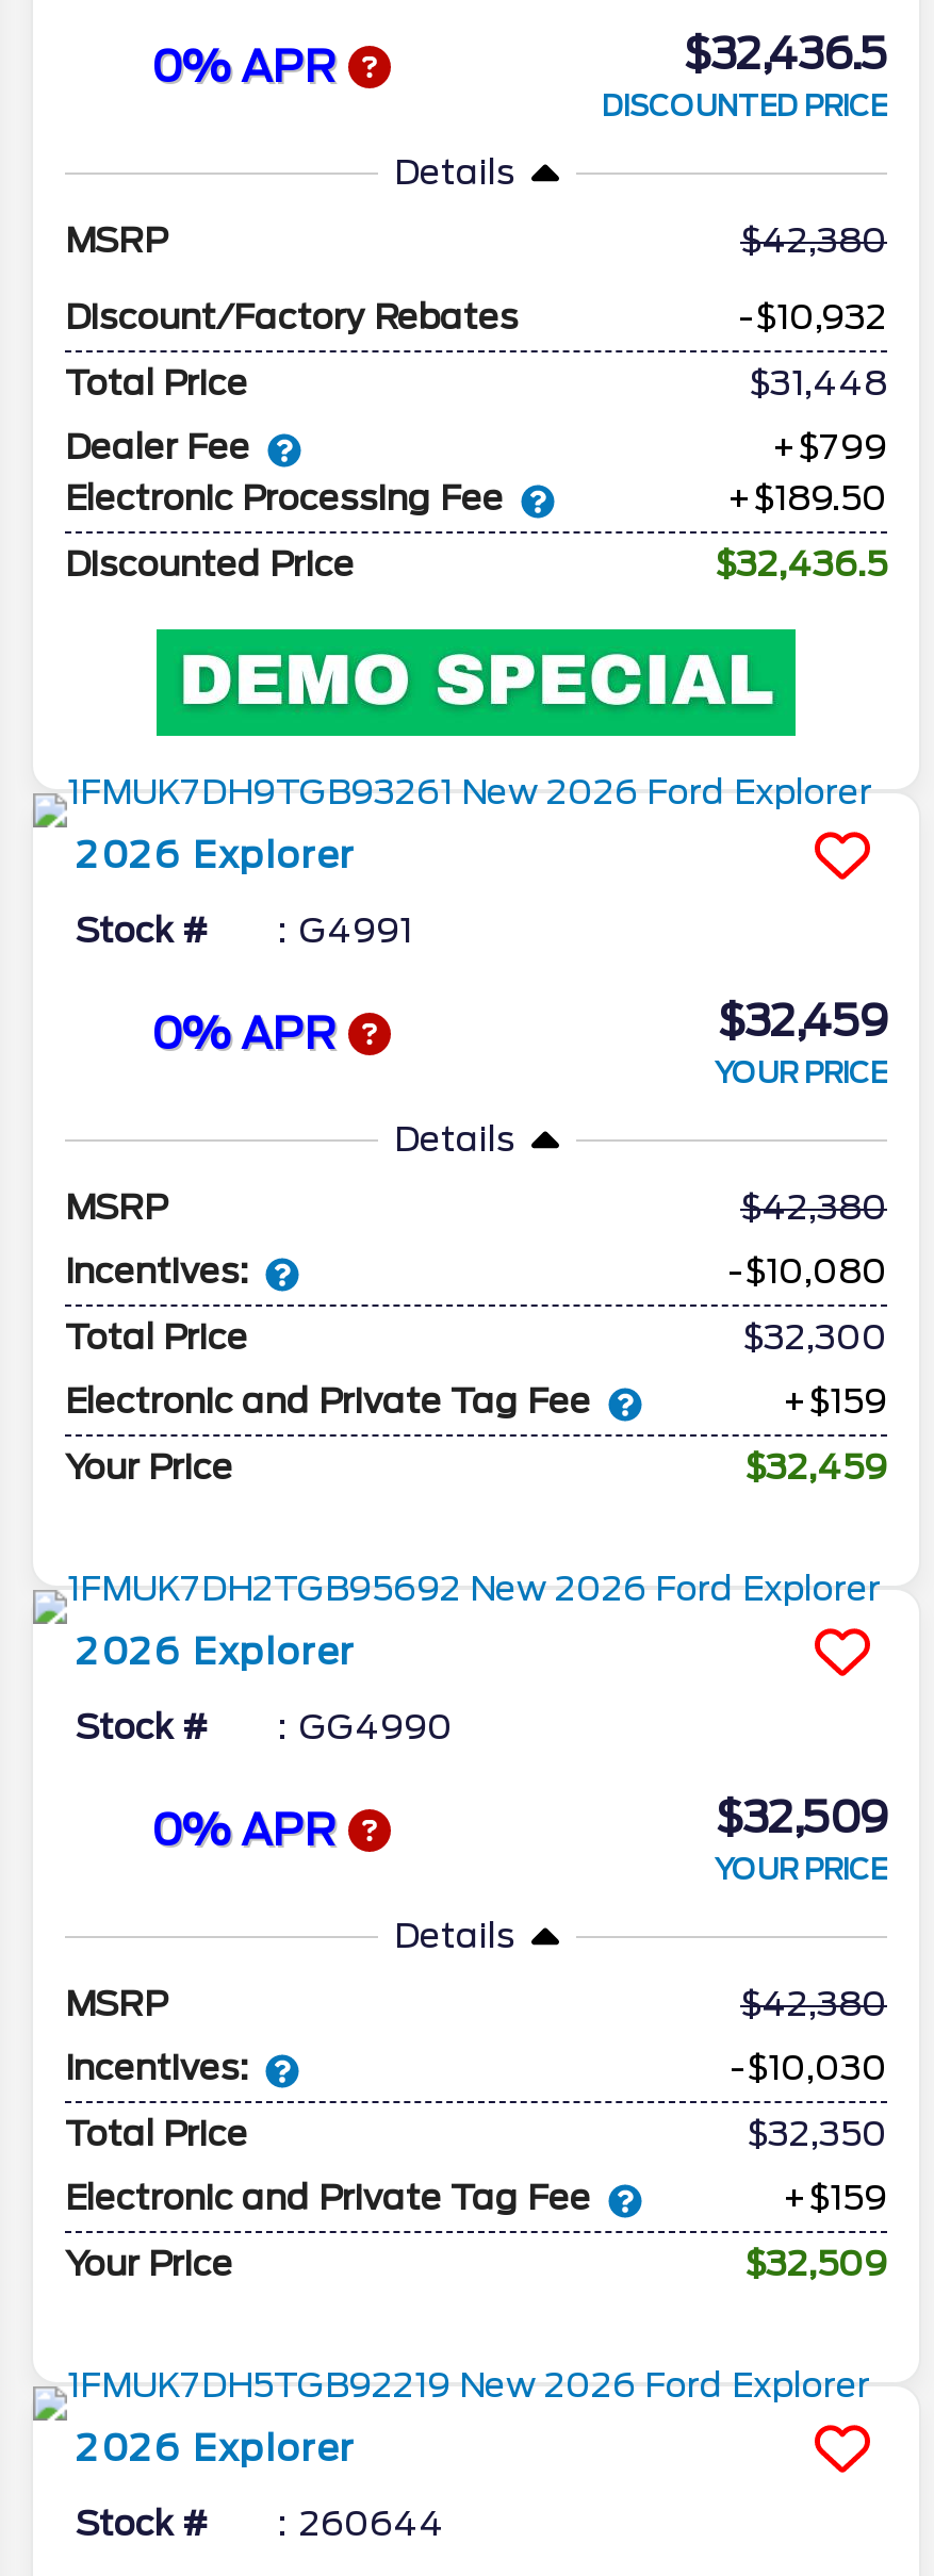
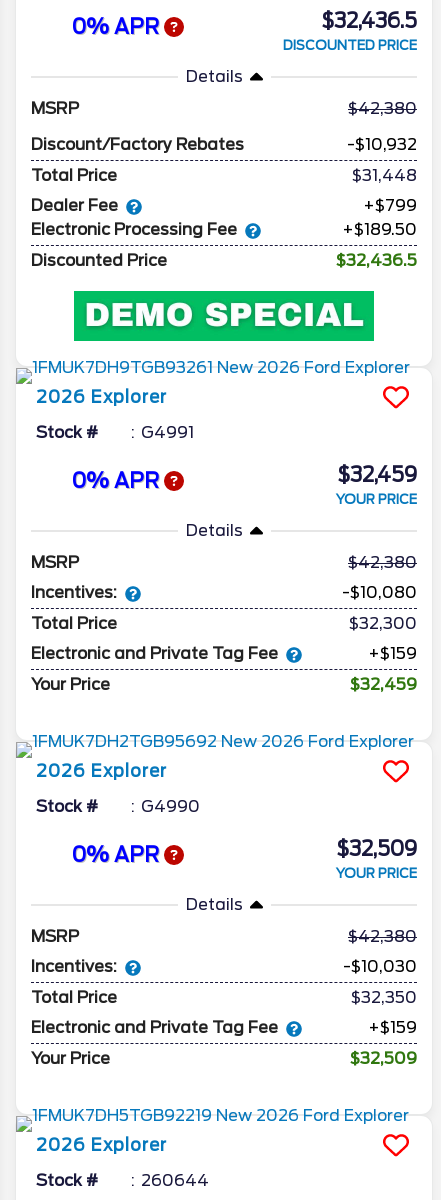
- GG4990
+ G4990
